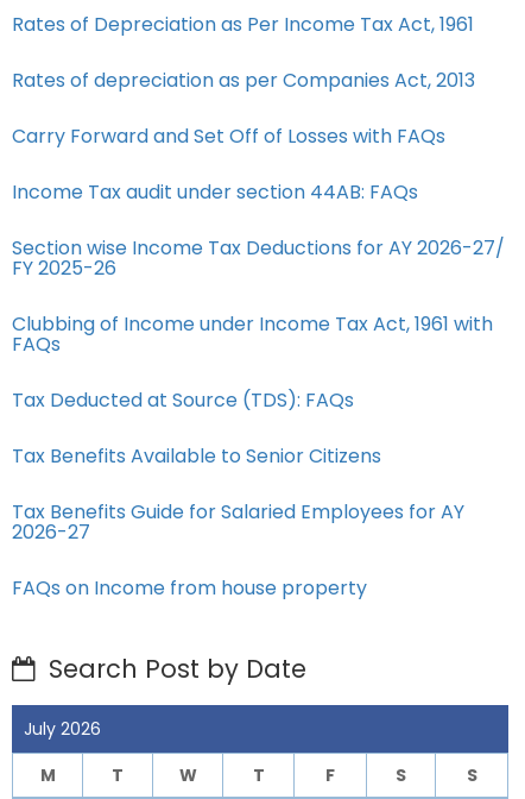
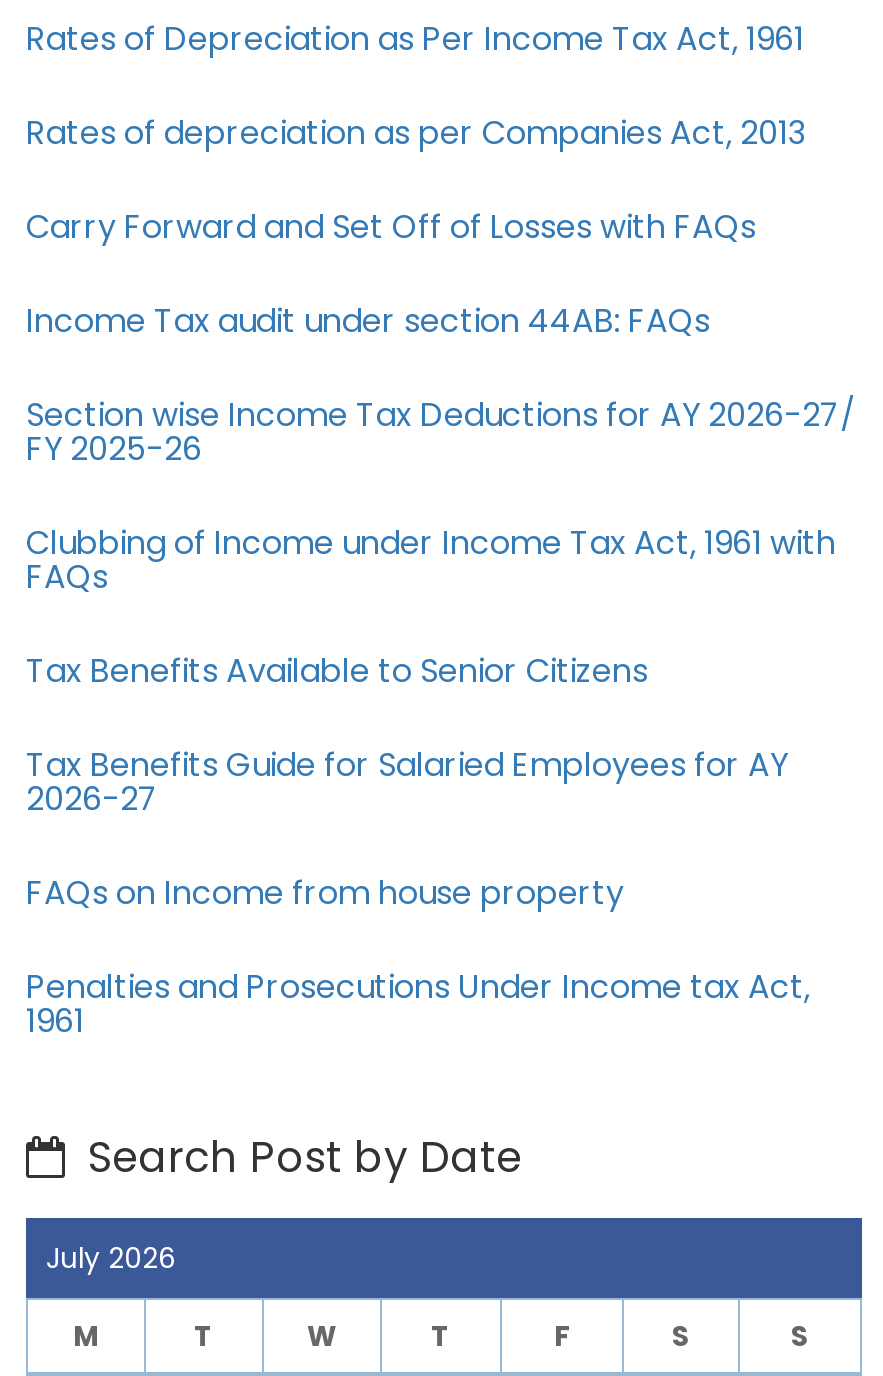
- Tax Deducted at Source (TDS): FAQs

moved up: Tax Benefits Available to Senior Citizens | Tax Benefits Guide for Salaried Employees for AY | 2026-27 | FAQs on Income from house property

+ Penalties and Prosecutions Under Income tax Act,
+ 1961
